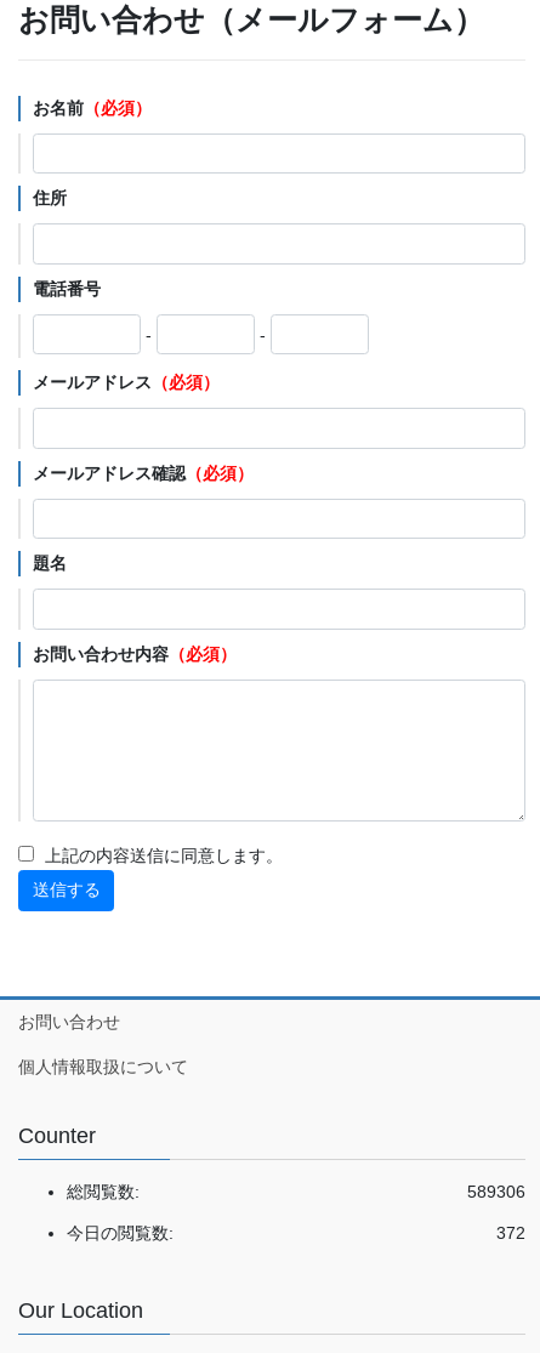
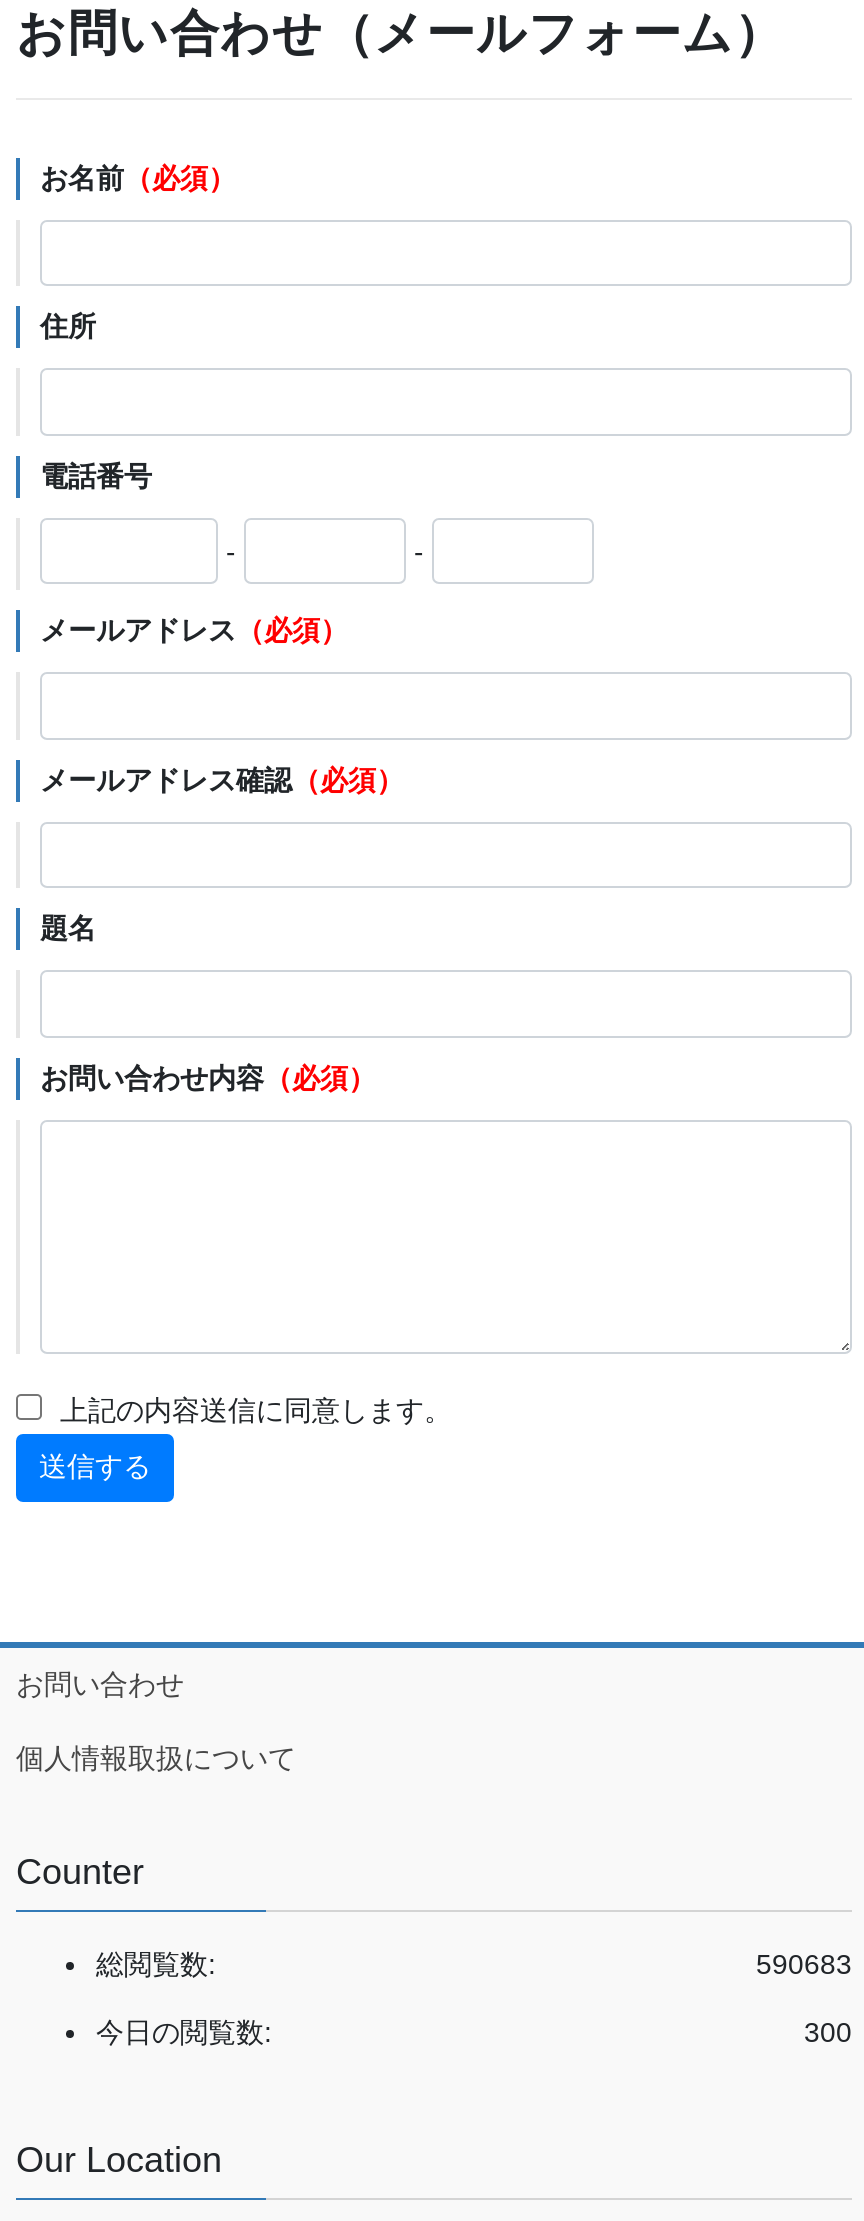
- 589306
+ 590683

- 372
+ 300
